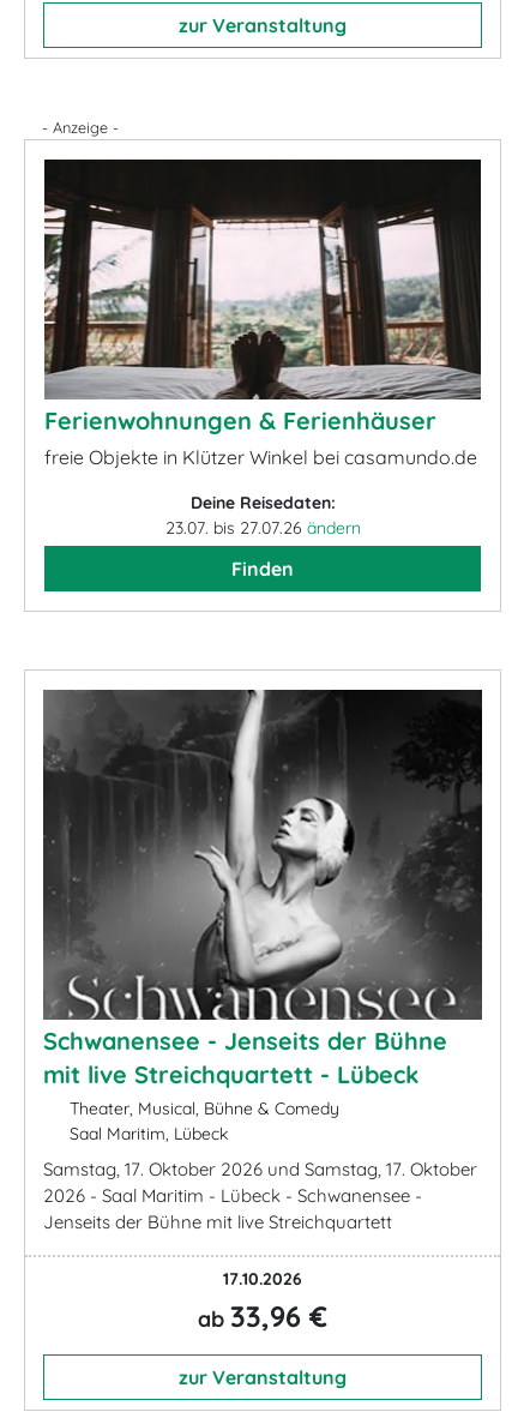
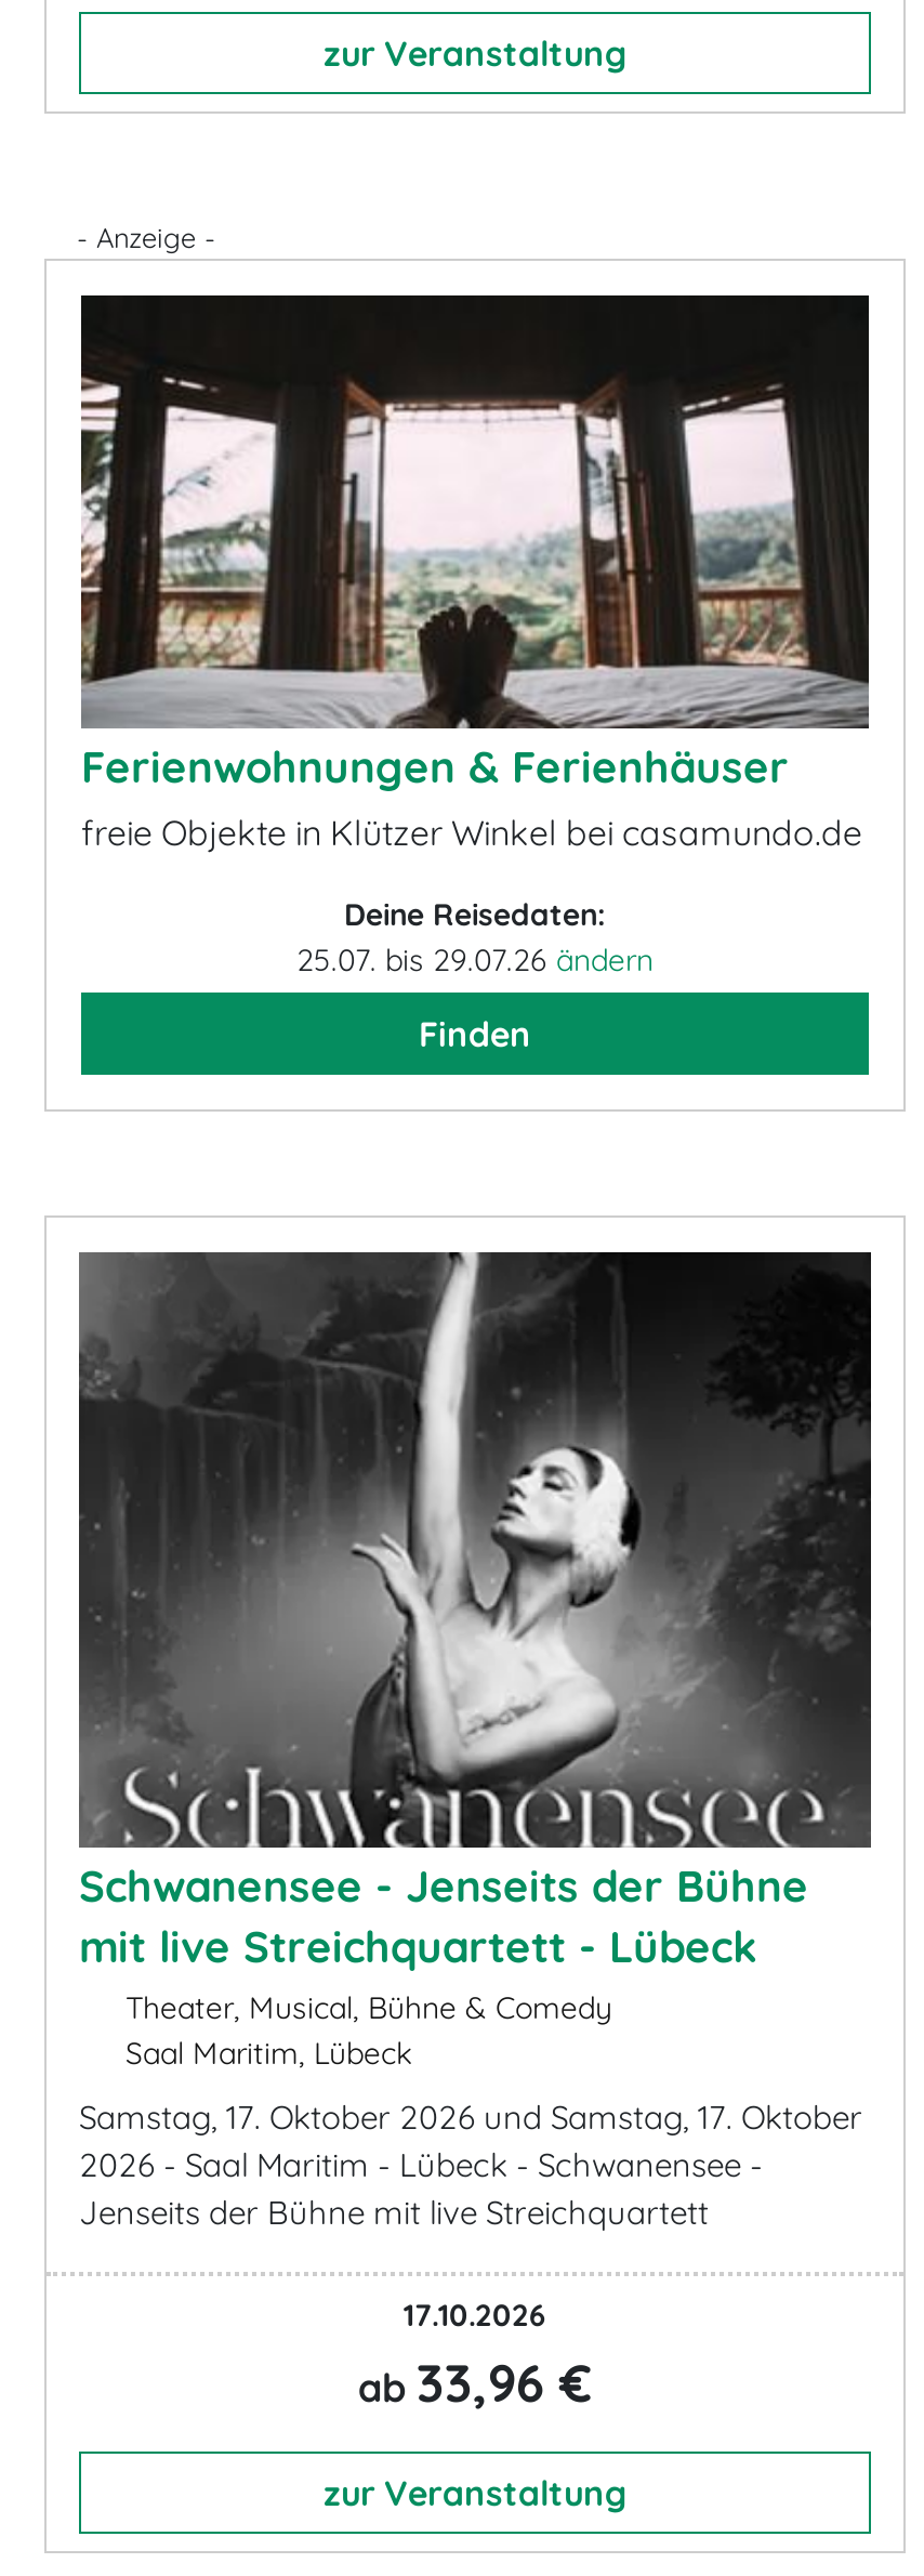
- 23.07. bis 27.07.26 ändern
+ 25.07. bis 29.07.26 ändern
